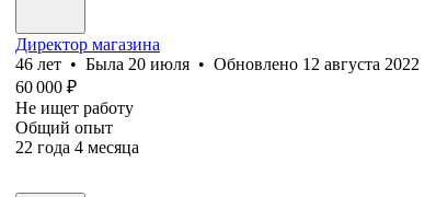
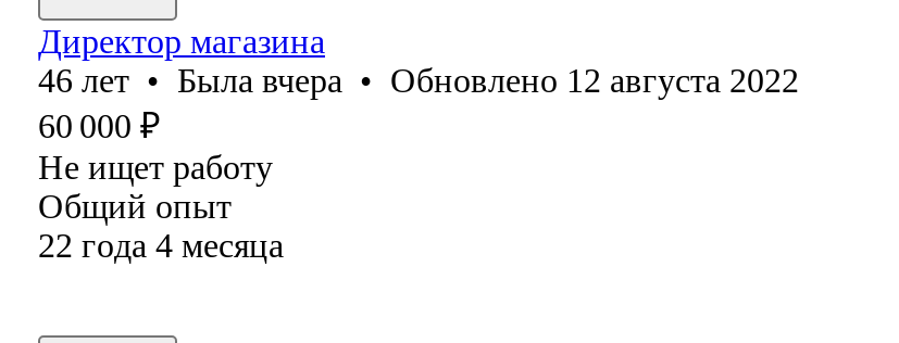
- 46 лет • Была 20 июля • Обновлено 12 августа 2022
+ 46 лет • Была вчера • Обновлено 12 августа 2022
